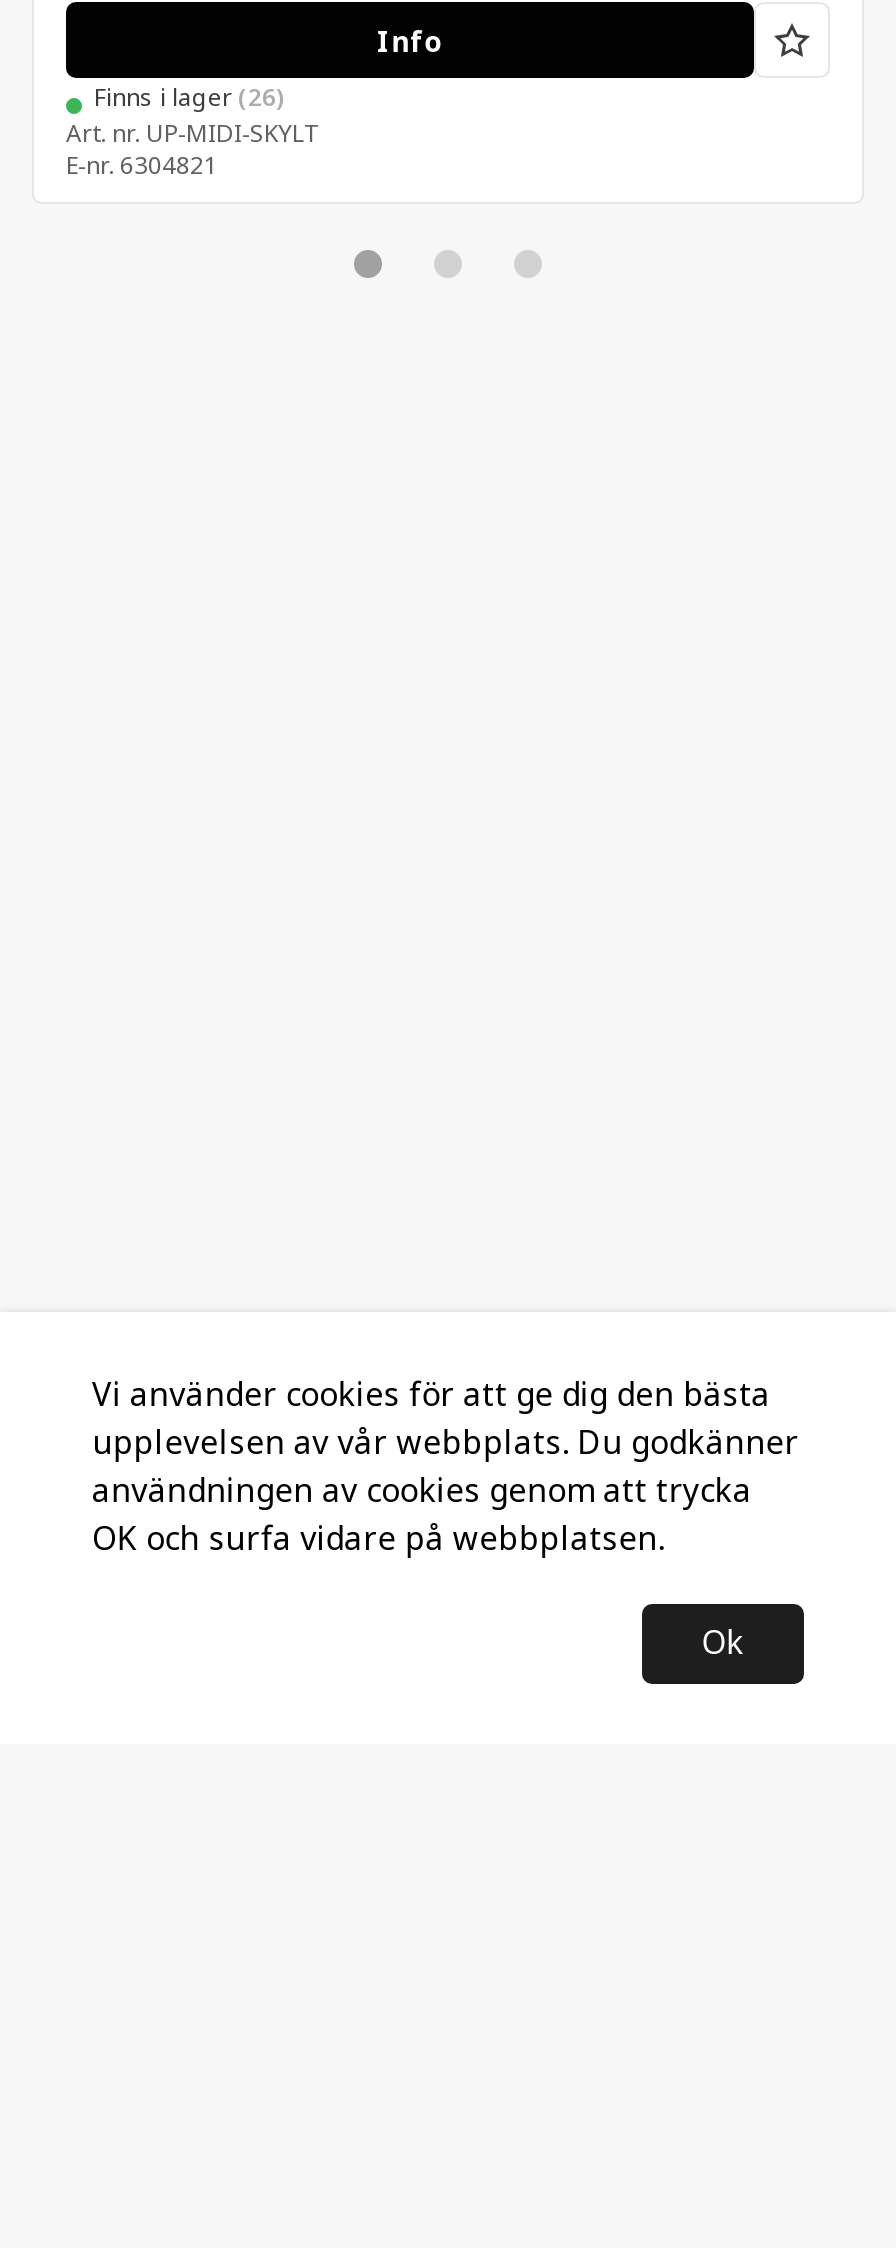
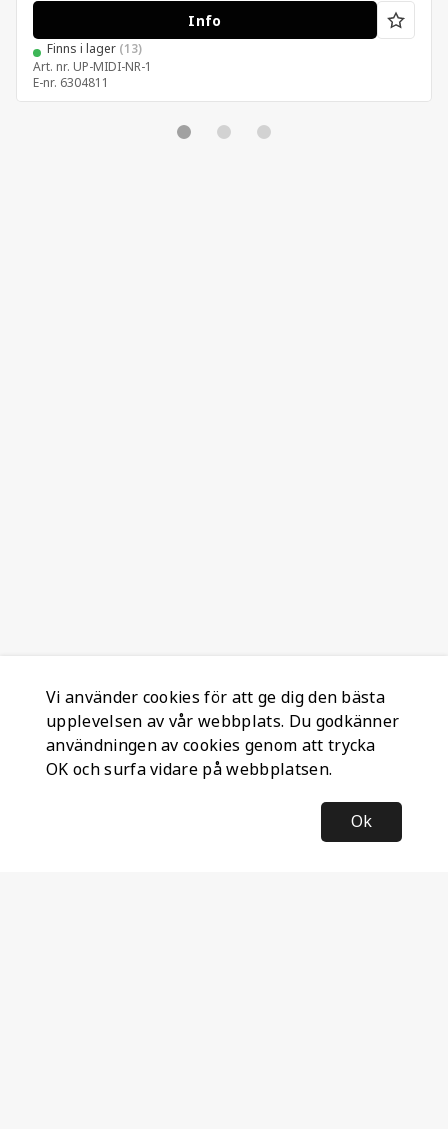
- Finns i lager (26)
+ Finns i lager (13)

- Art. nr. UP-MIDI-SKYLT
+ Art. nr. UP-MIDI-NR-1

- E-nr. 6304821
+ E-nr. 6304811
